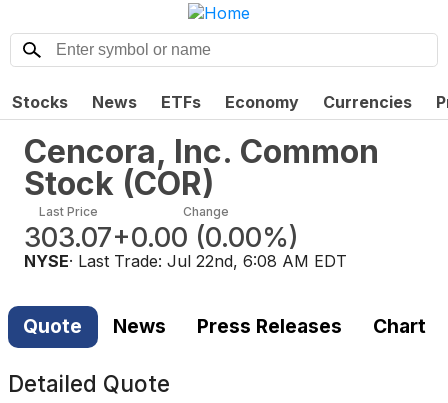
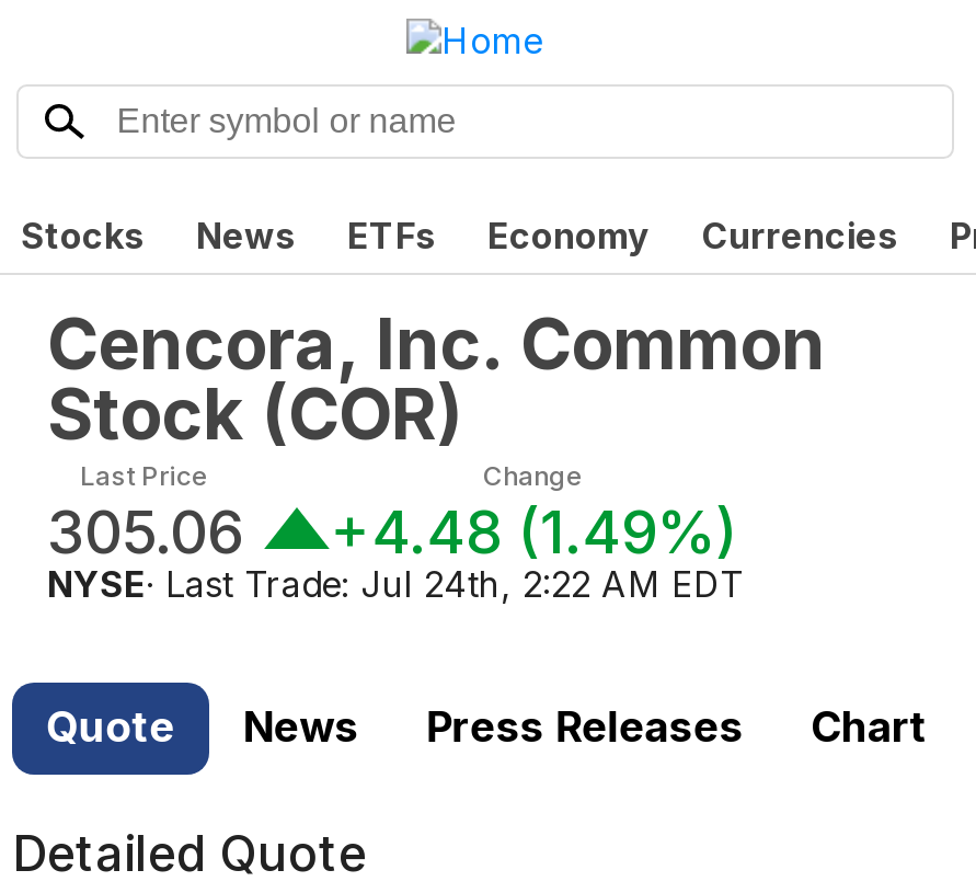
- 303.07
+ 305.06

- +0.00 (0.00%)
+ +4.48 (1.49%)

- NYSE · Last Trade: Jul 22nd, 6:08 AM EDT
+ NYSE · Last Trade: Jul 24th, 2:22 AM EDT
